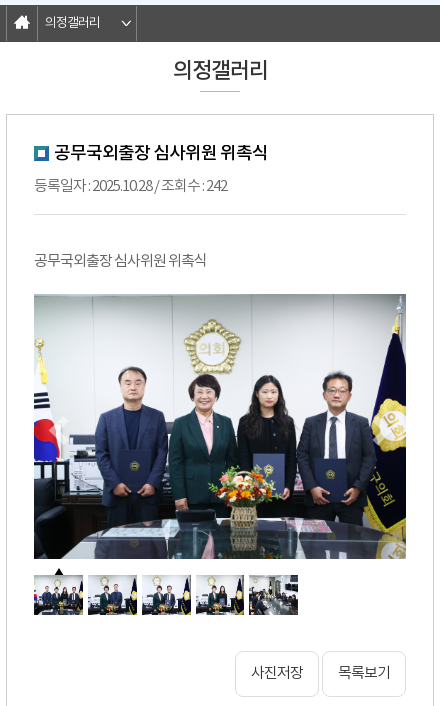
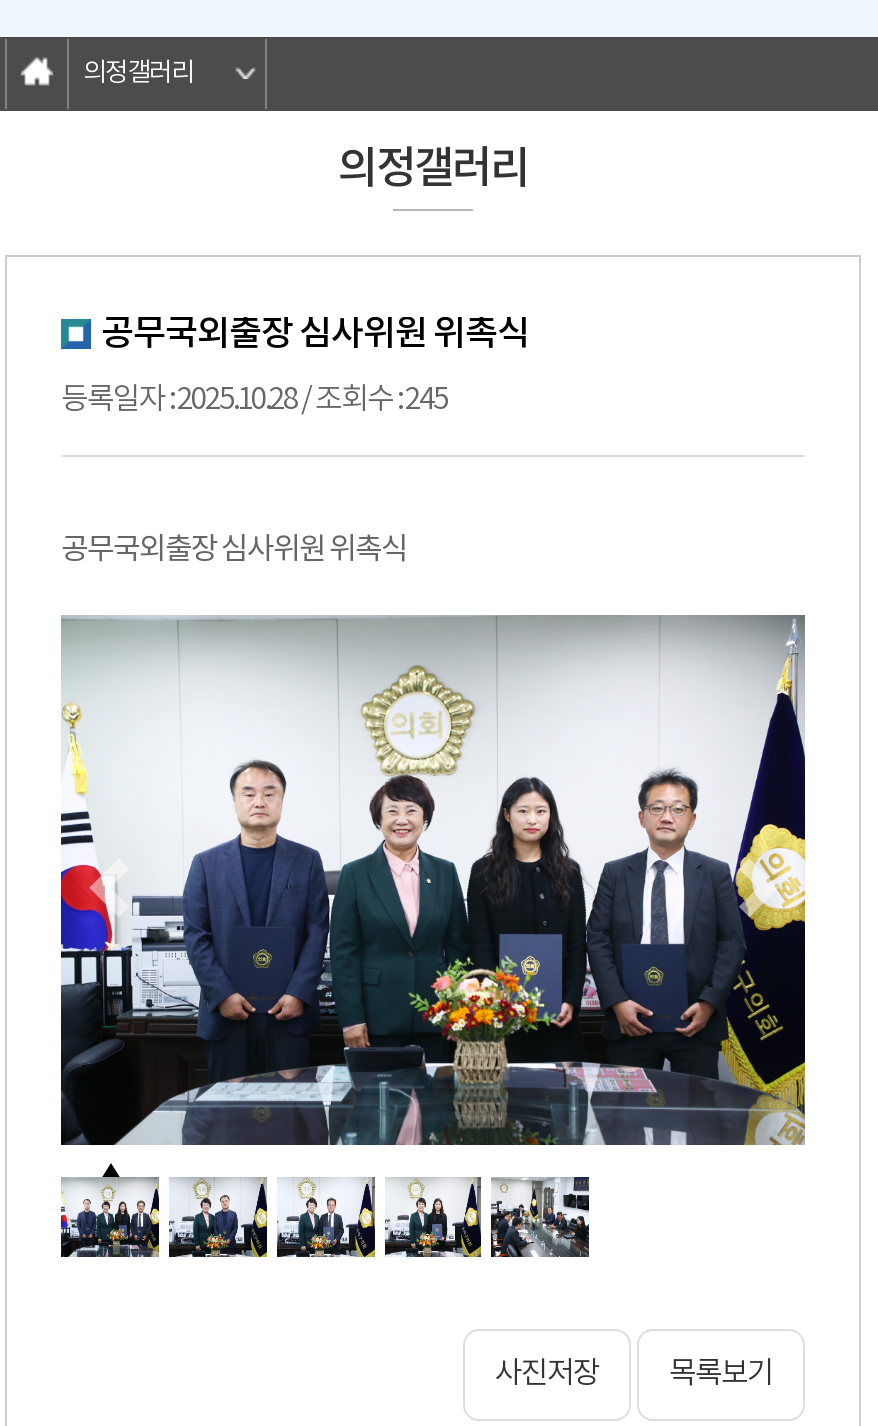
- 등록일자 : 2025.10.28 / 조회수 : 242
+ 등록일자 : 2025.10.28 / 조회수 : 245
